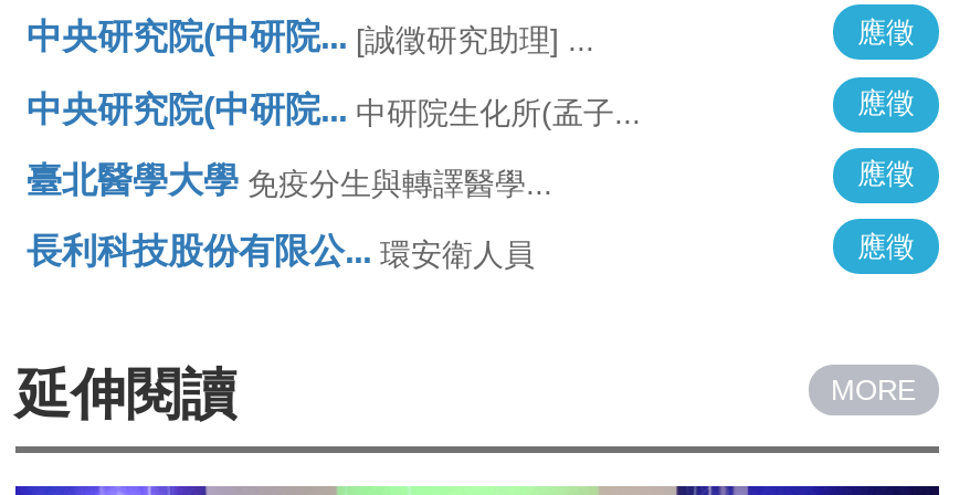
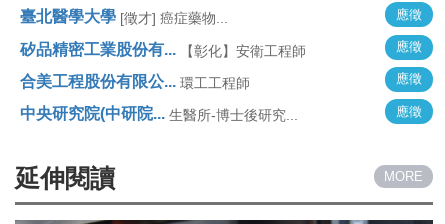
- 中央研究院(中研院... [誠徵研究助理] ...
+ 臺北醫學大學 [徵才] 癌症藥物...

- 中央研究院(中研院... 中研院生化所(孟子...
+ 矽品精密工業股份有... 【彰化】安衛工程師

- 臺北醫學大學 免疫分生與轉譯醫學...
+ 合美工程股份有限公... 環工工程師

- 長利科技股份有限公... 環安衛人員
+ 中央研究院(中研院... 生醫所-博士後研究...
